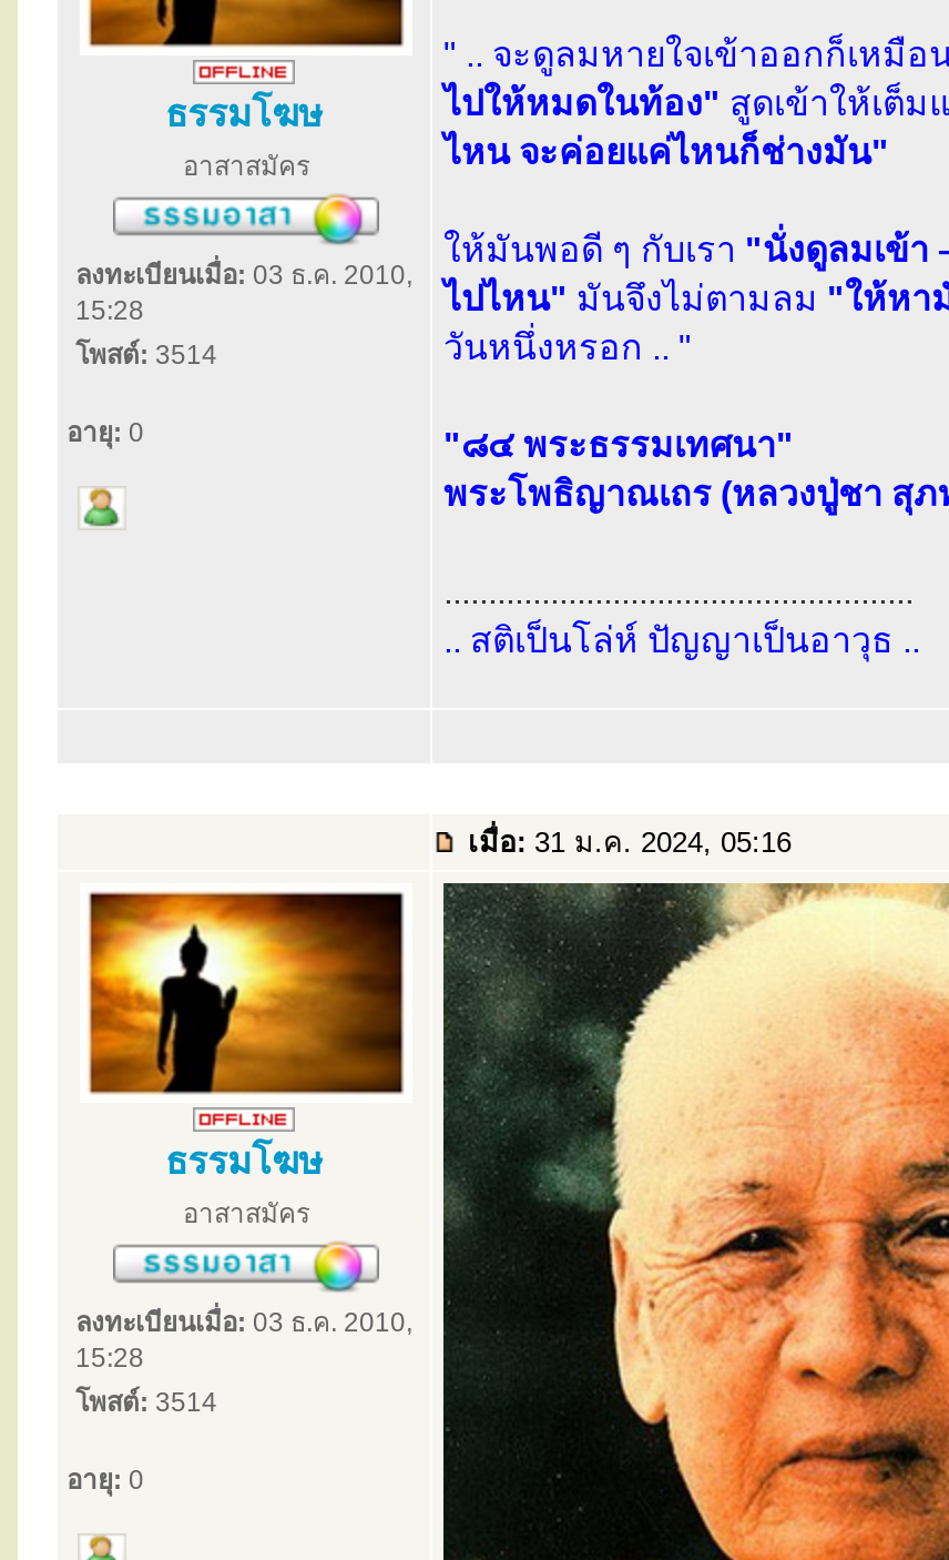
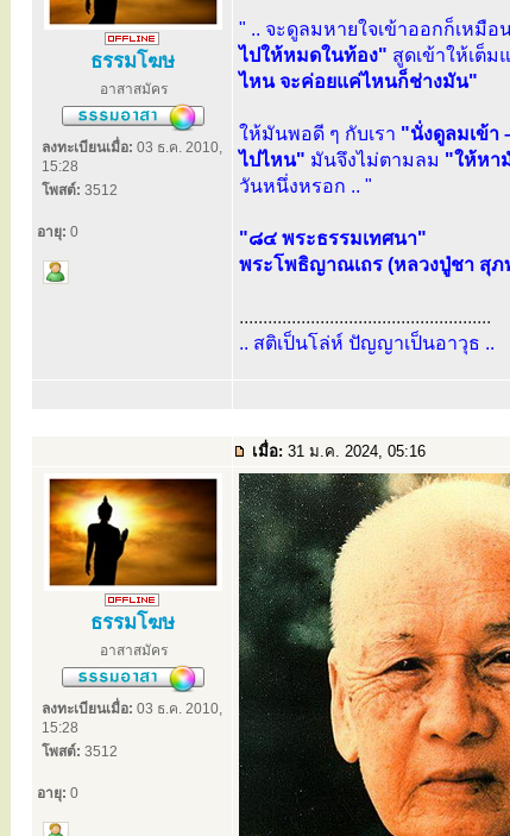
- โพสต์: 3514
+ โพสต์: 3512

- โพสต์: 3514
+ โพสต์: 3512
